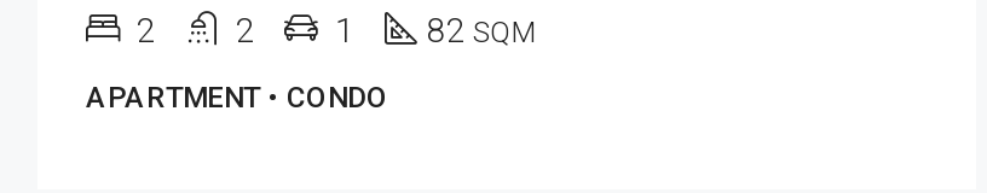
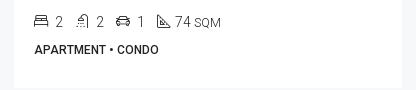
- 1 82 SQM
+ 1 74 SQM
